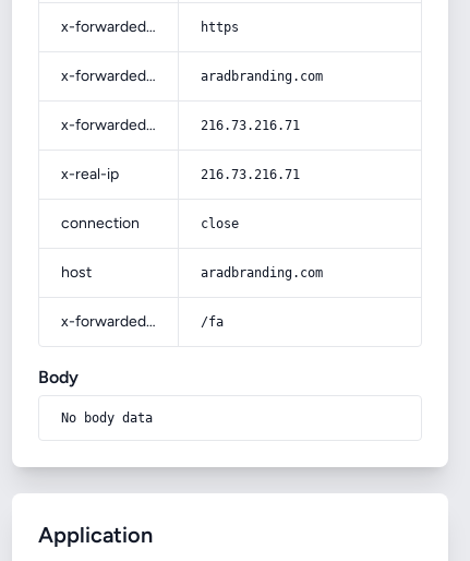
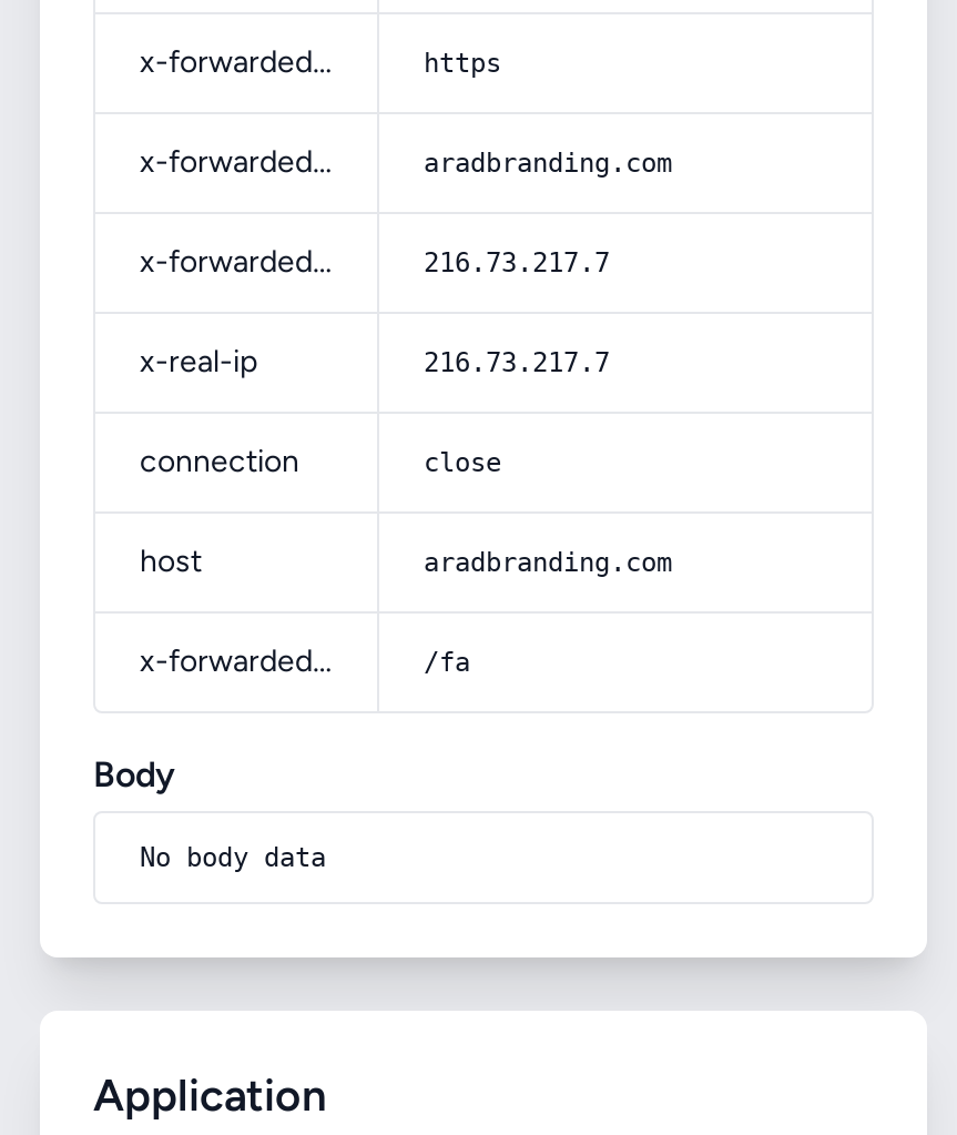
- 216.73.216.71
+ 216.73.217.7

- 216.73.216.71
+ 216.73.217.7
